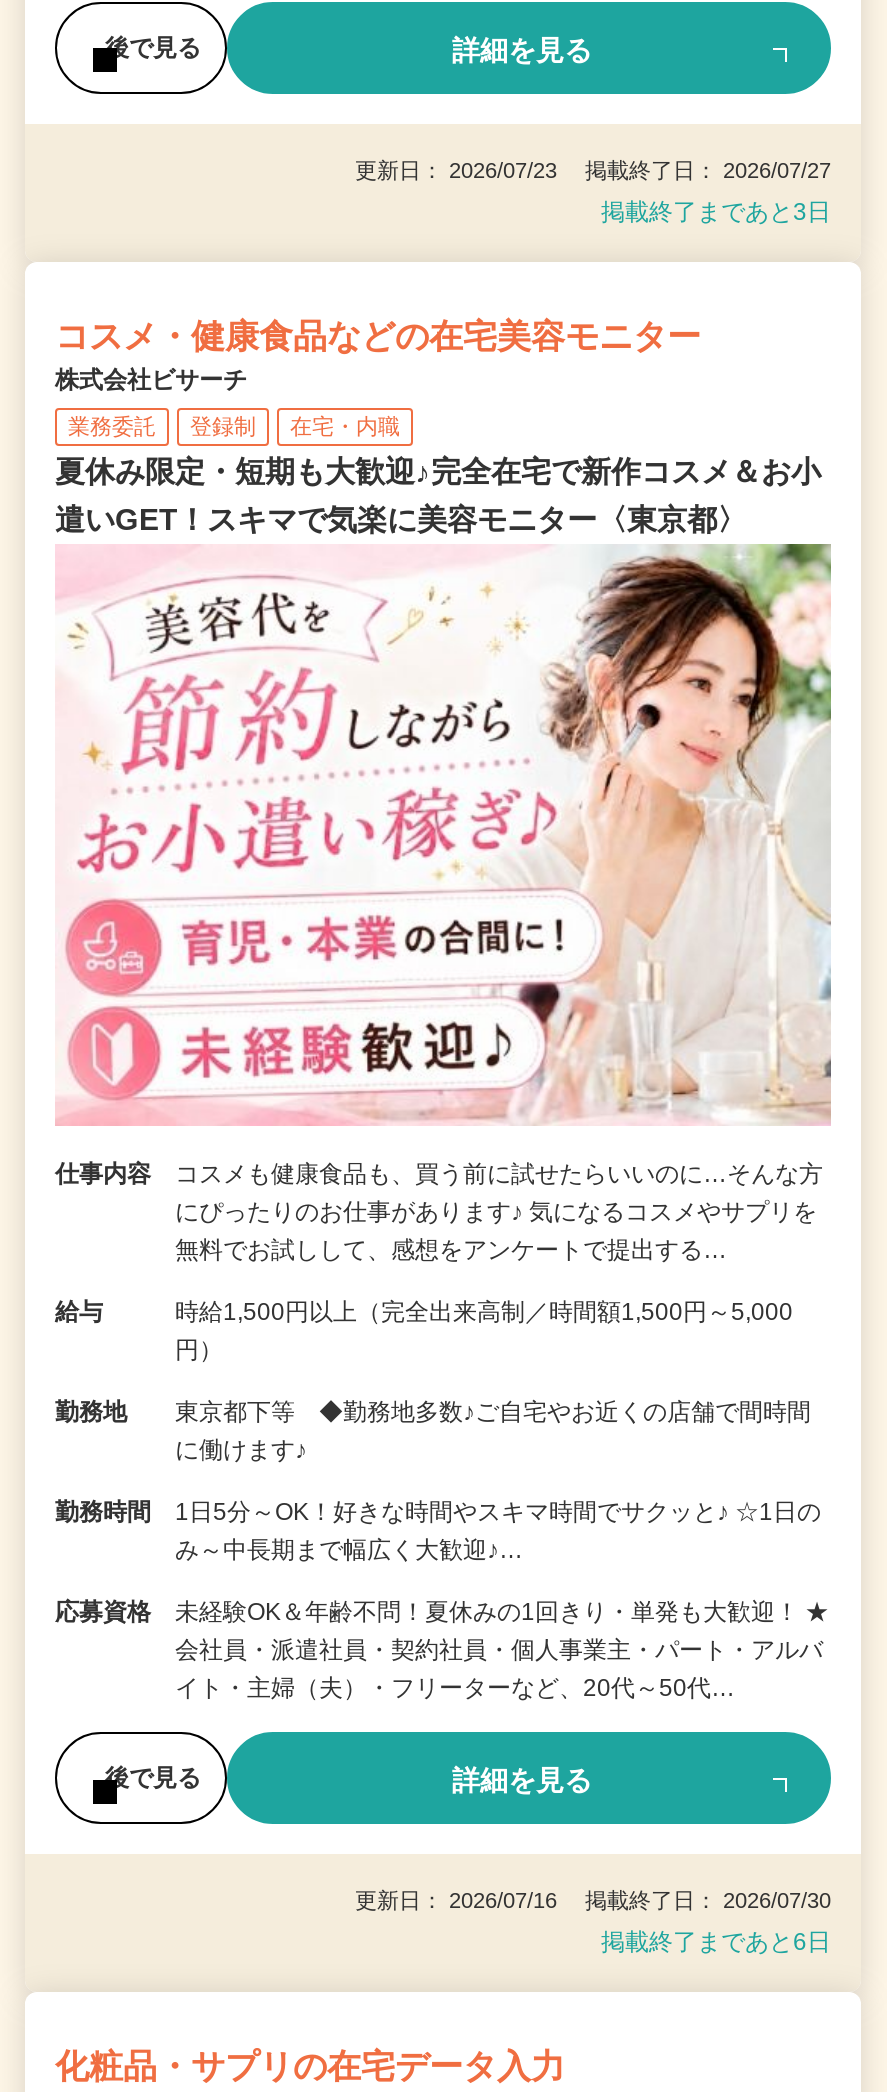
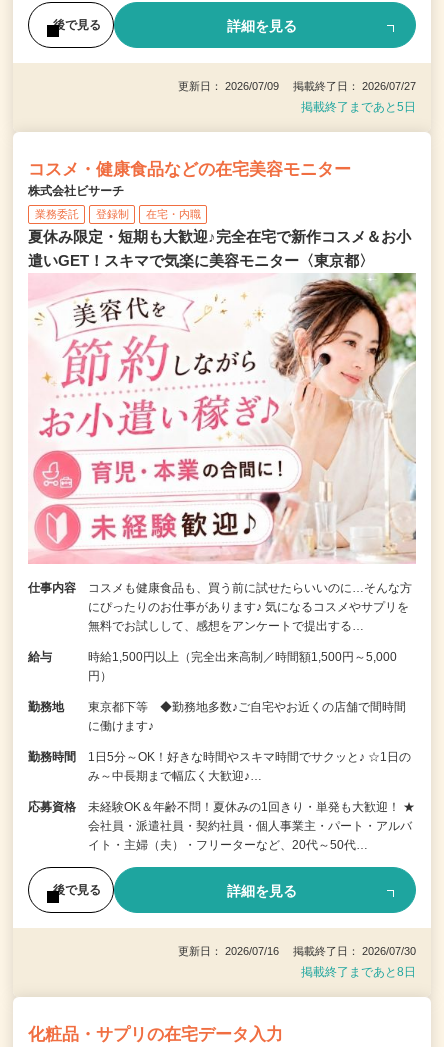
- 更新日： 2026/07/23 掲載終了日： 2026/07/27
+ 更新日： 2026/07/09 掲載終了日： 2026/07/27

- 掲載終了まであと3日
+ 掲載終了まであと5日

- 掲載終了まであと6日
+ 掲載終了まであと8日
